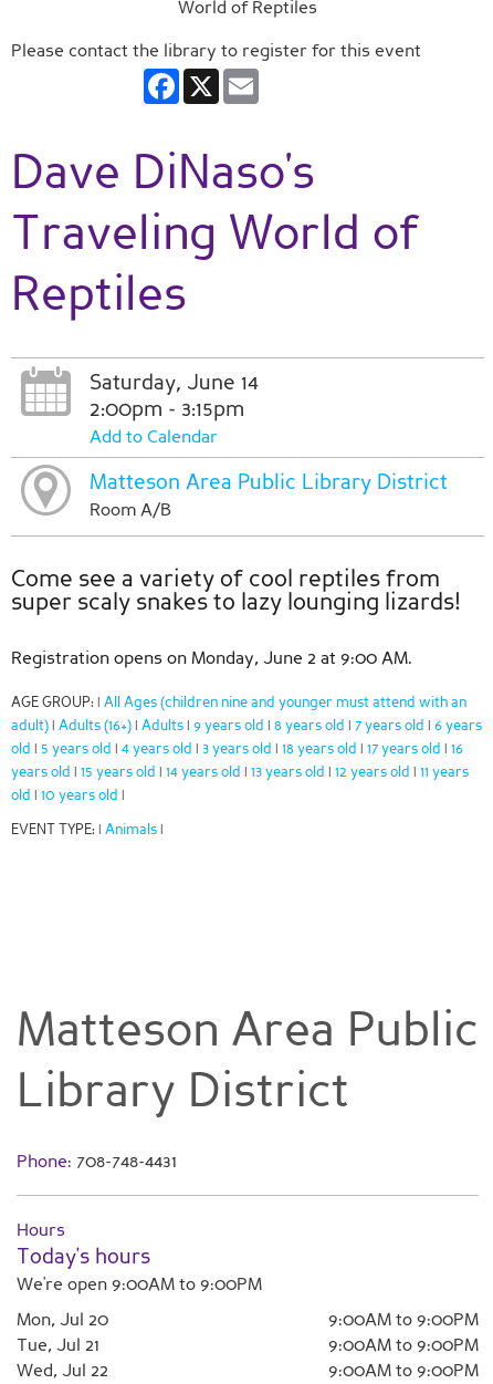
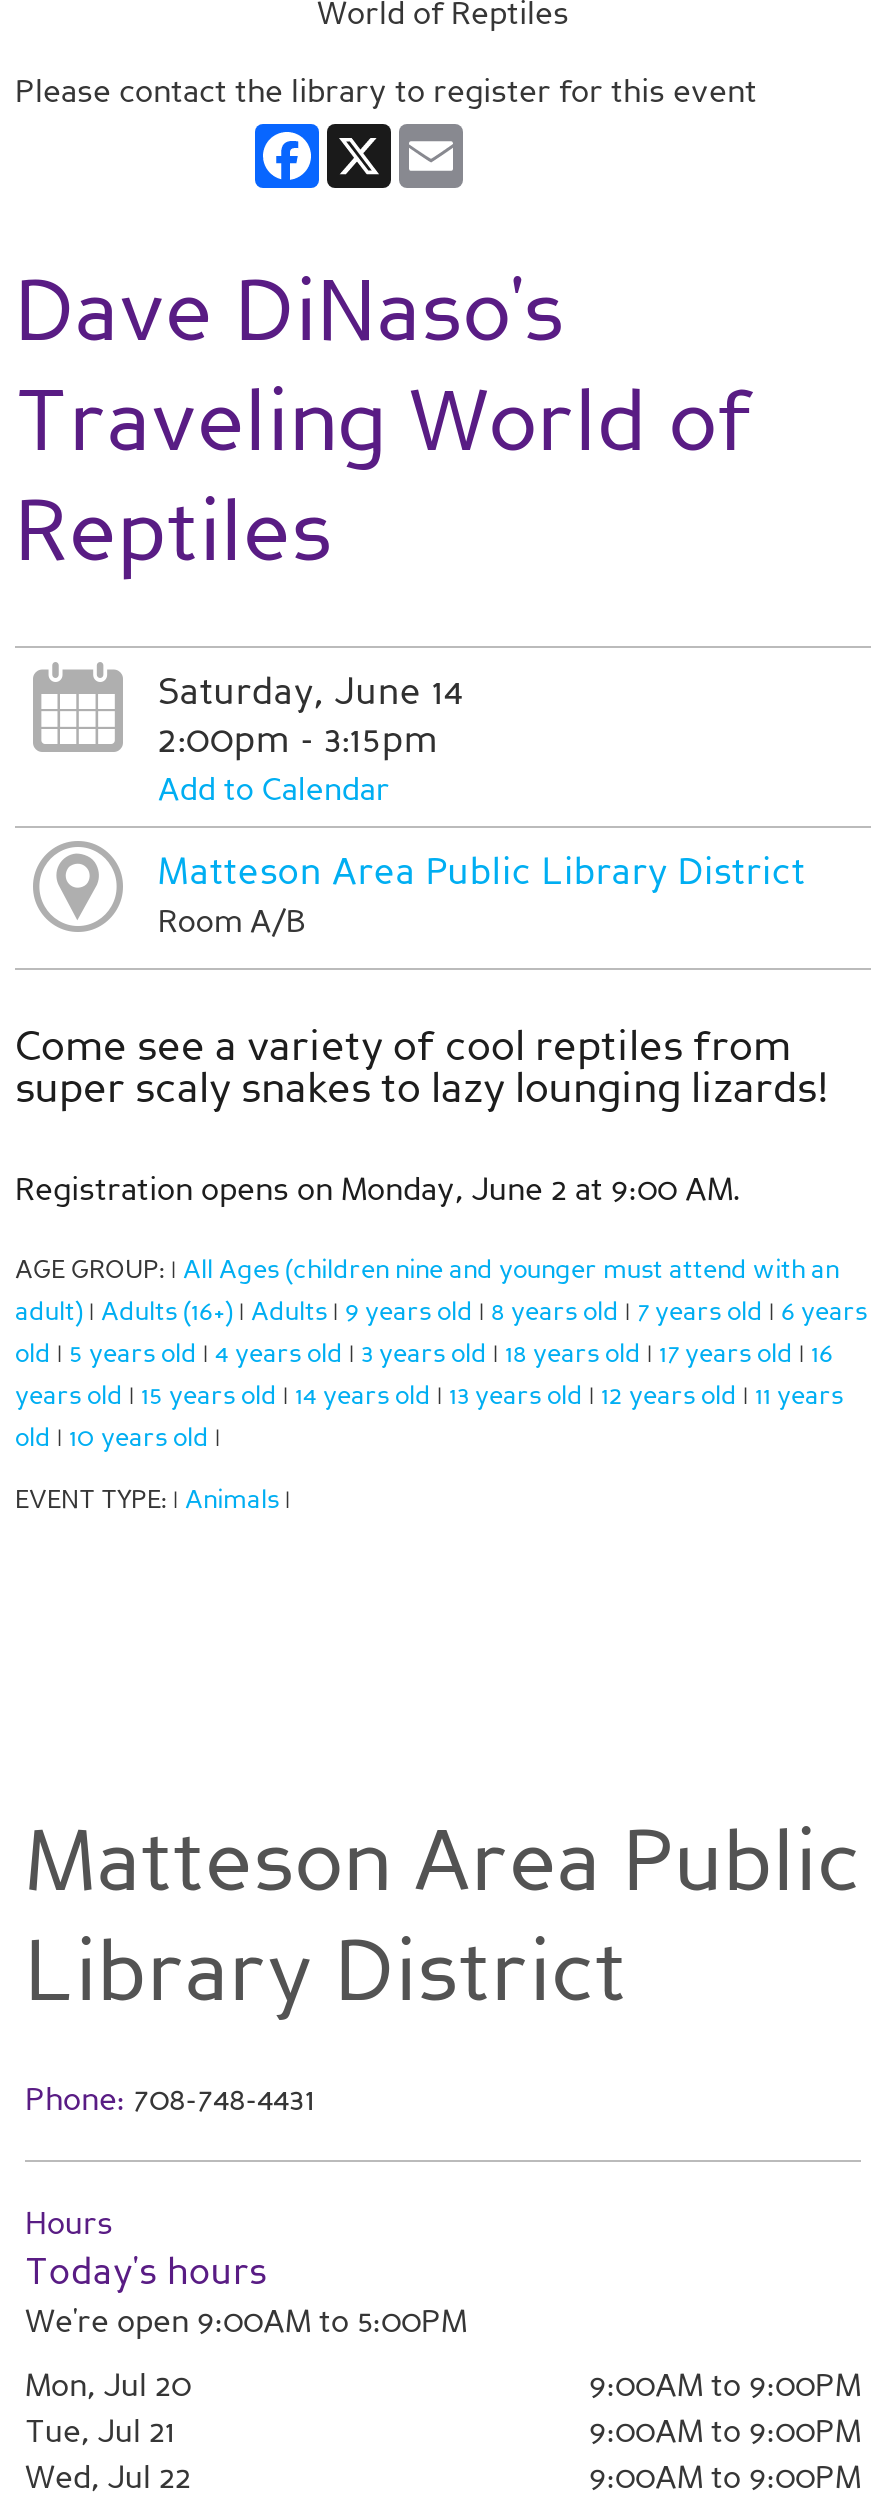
- We're open 9:00AM to 9:00PM
+ We're open 9:00AM to 5:00PM
